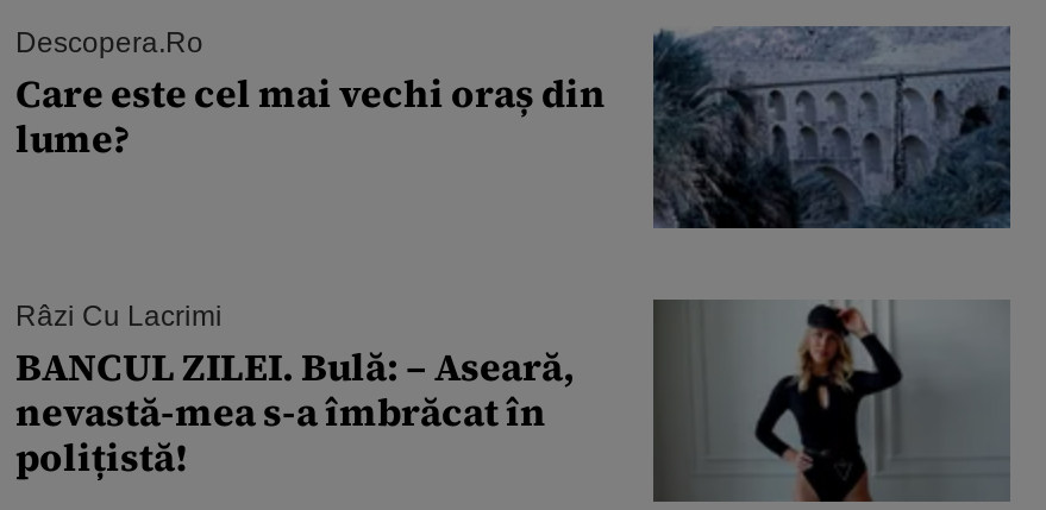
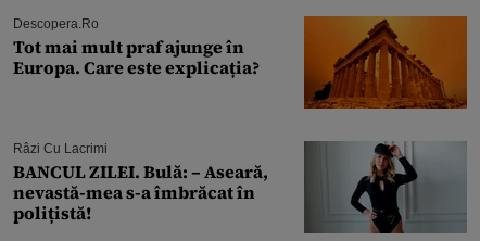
- [image]
- Care este cel mai vechi oraș din
- lume?
+ [image]
+ Tot mai mult praf ajunge în
+ Europa. Care este explicația?
